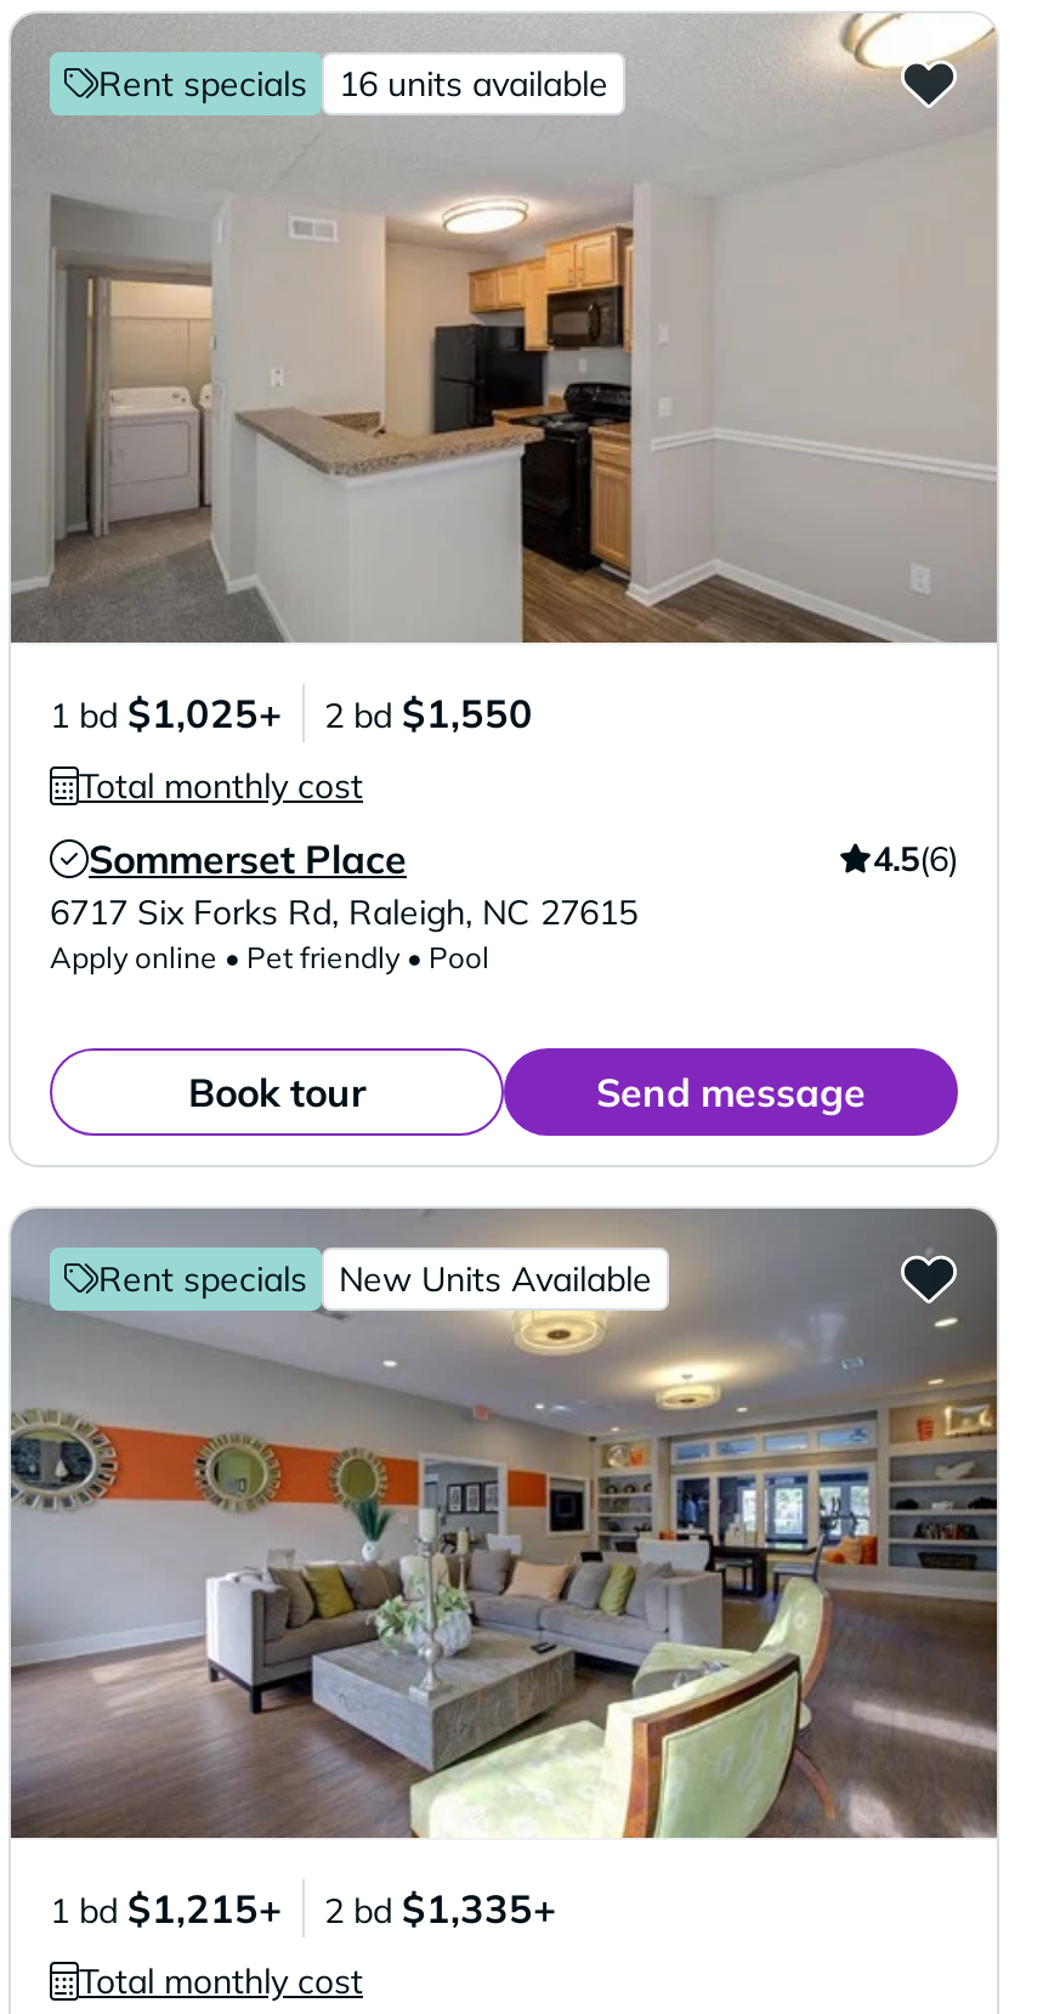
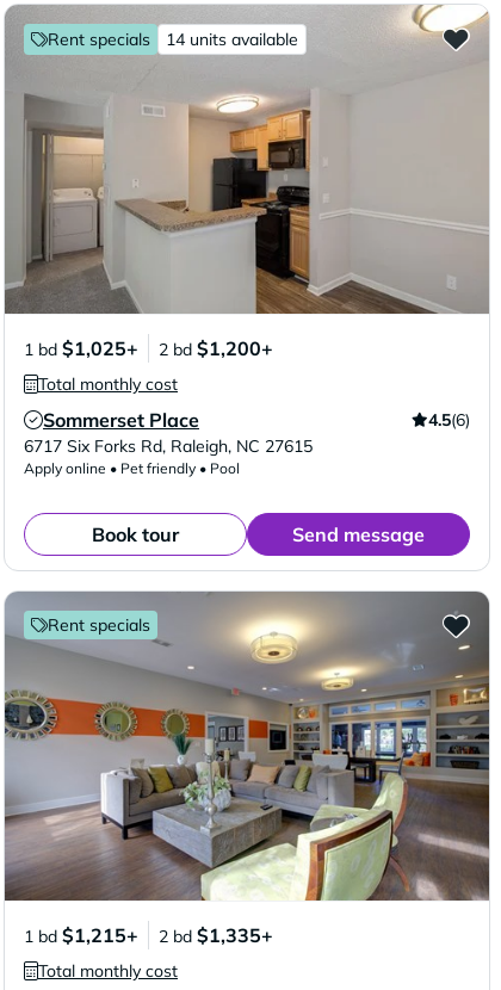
- 16 units available
+ 14 units available

- 1 bd $1,025+ 2 bd $1,550
+ 1 bd $1,025+ 2 bd $1,200+

- New Units Available
